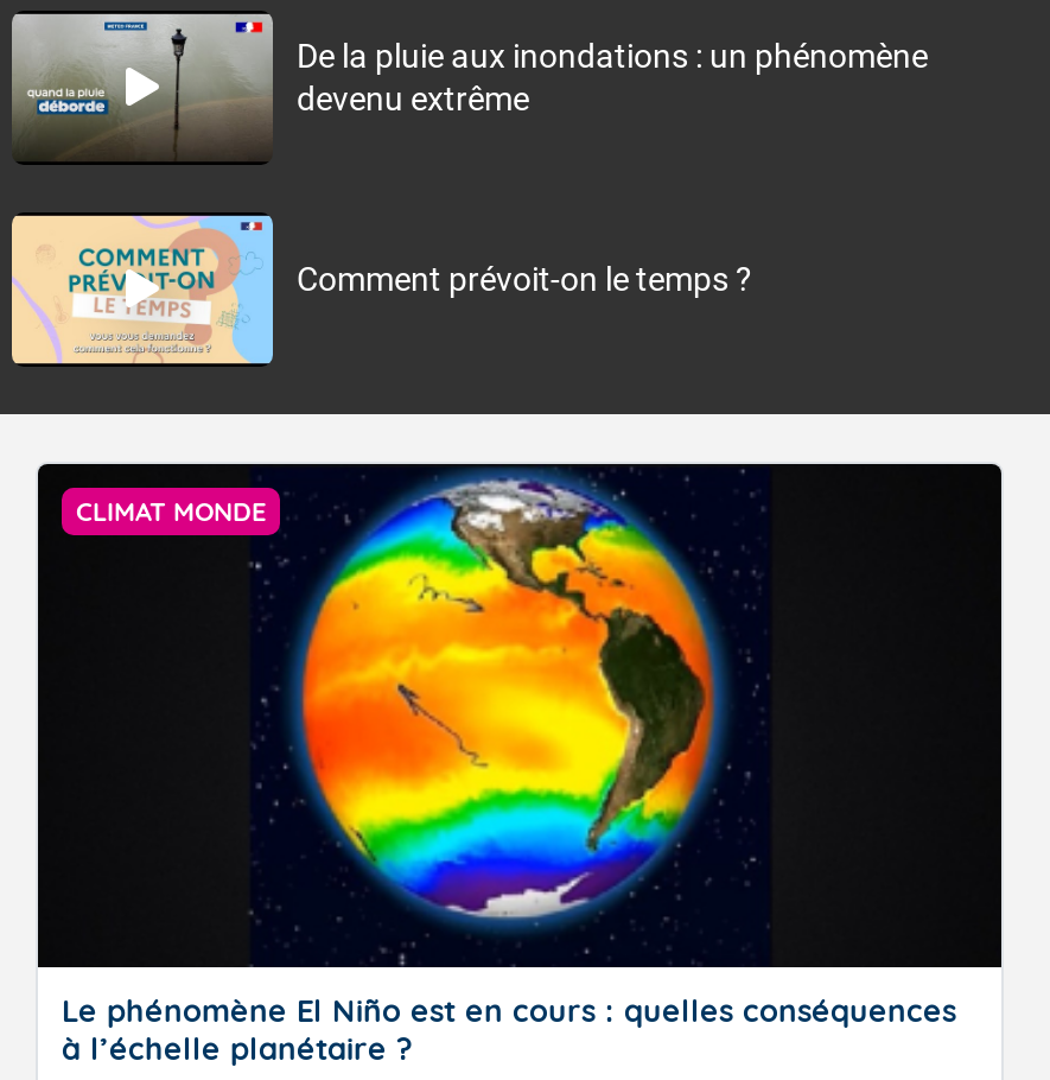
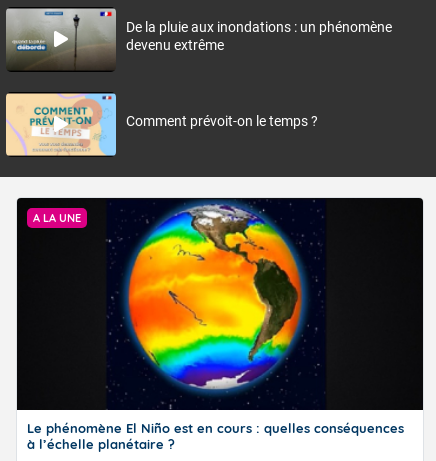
- CLIMAT MONDE
+ A LA UNE
